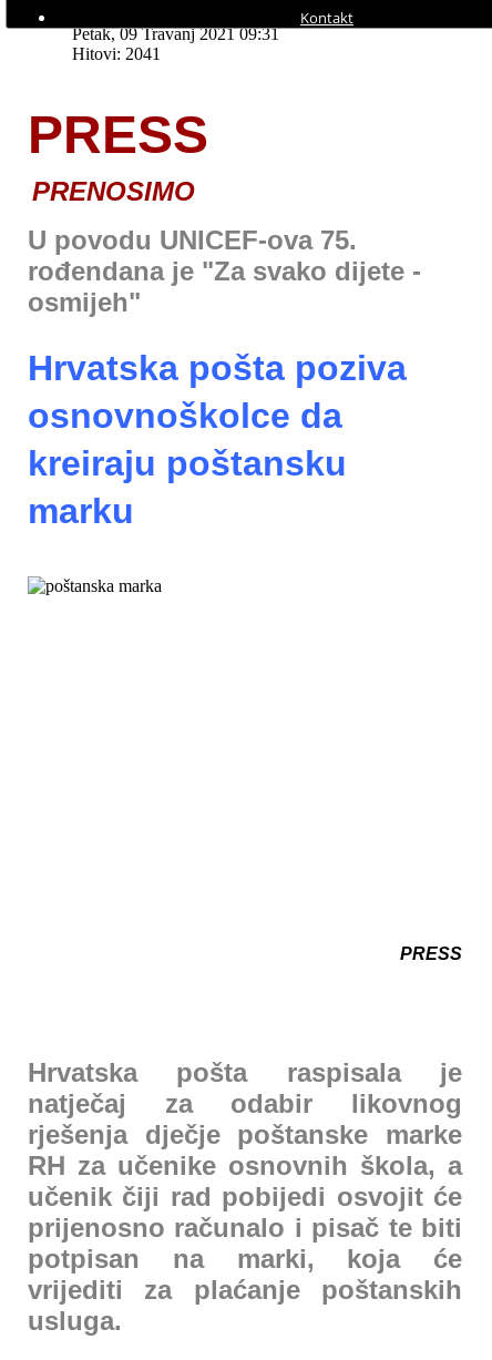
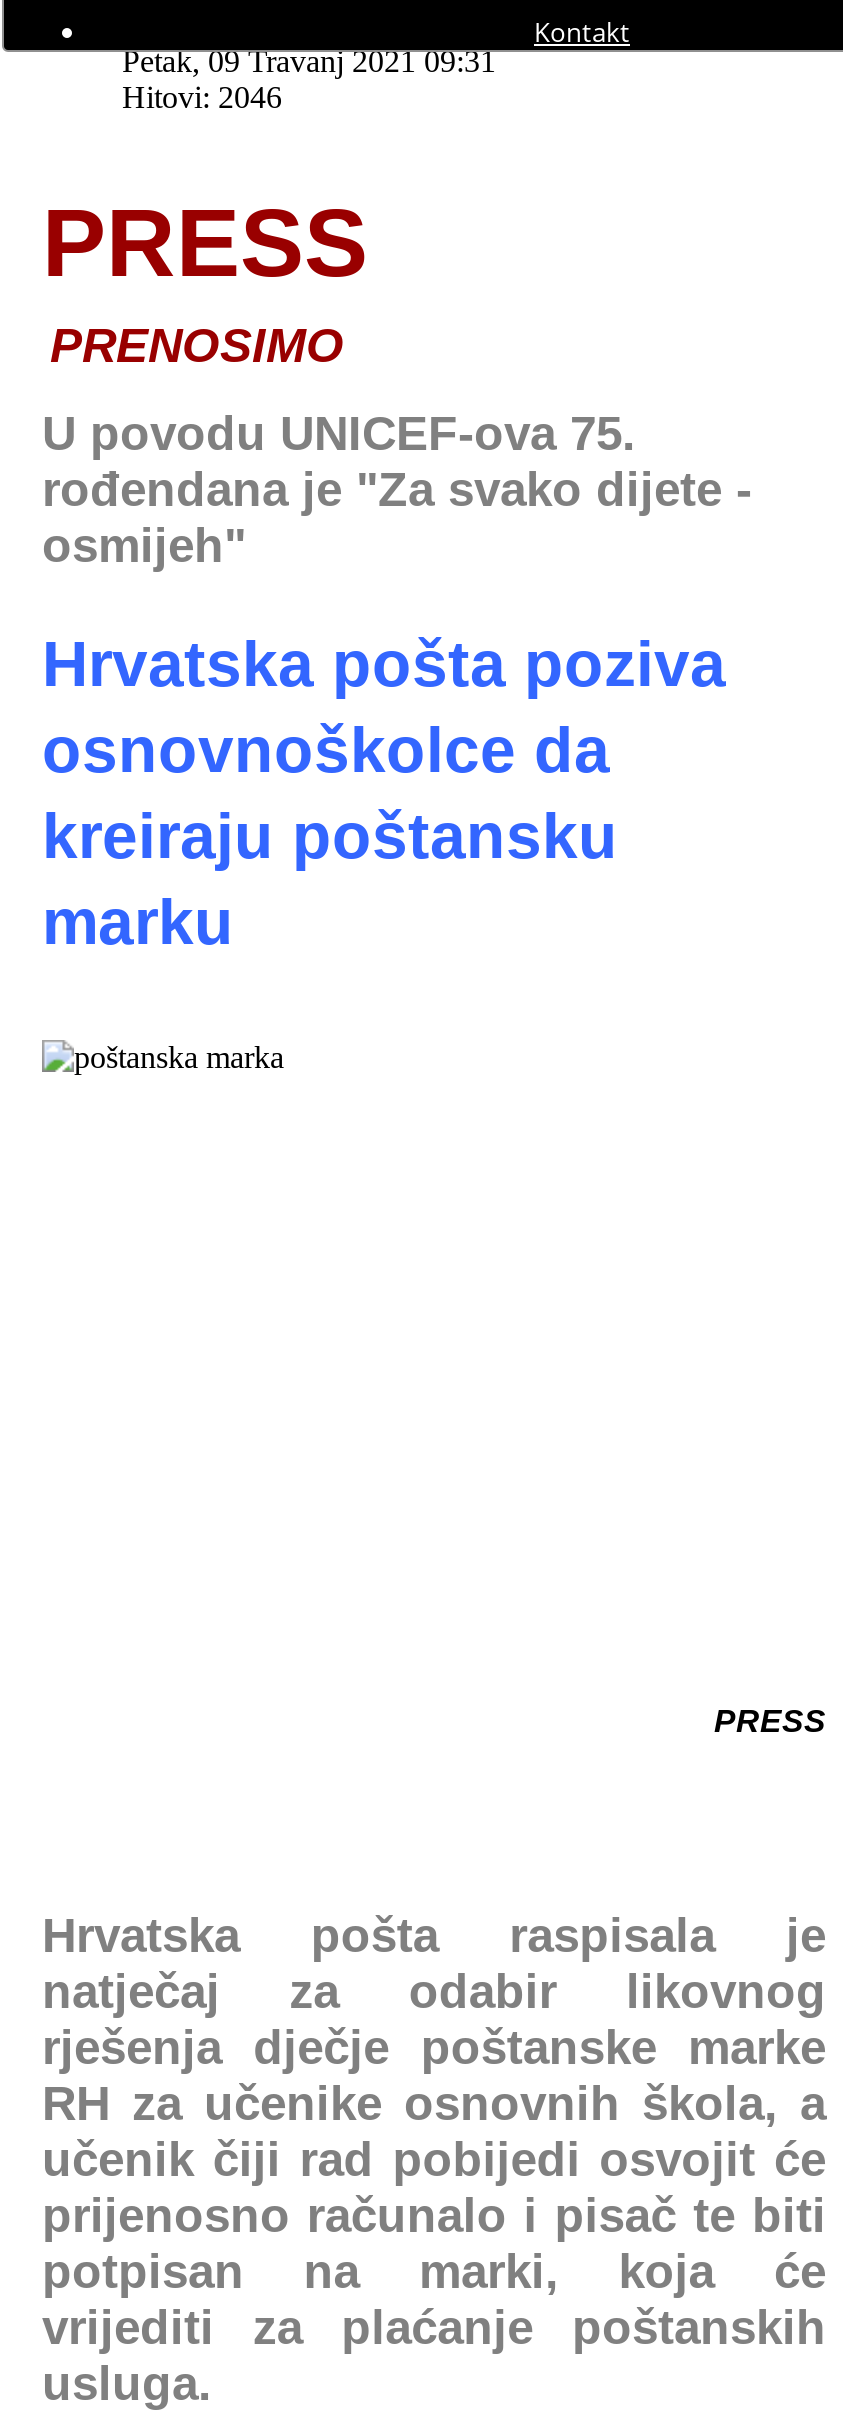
- Hitovi: 2041
+ Hitovi: 2046
